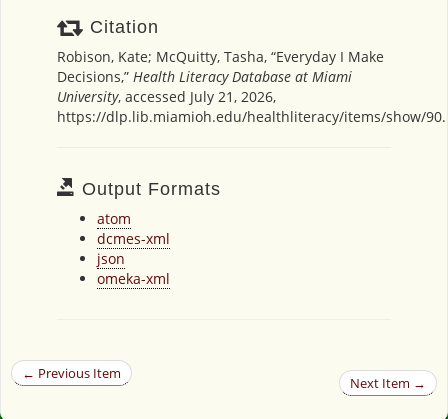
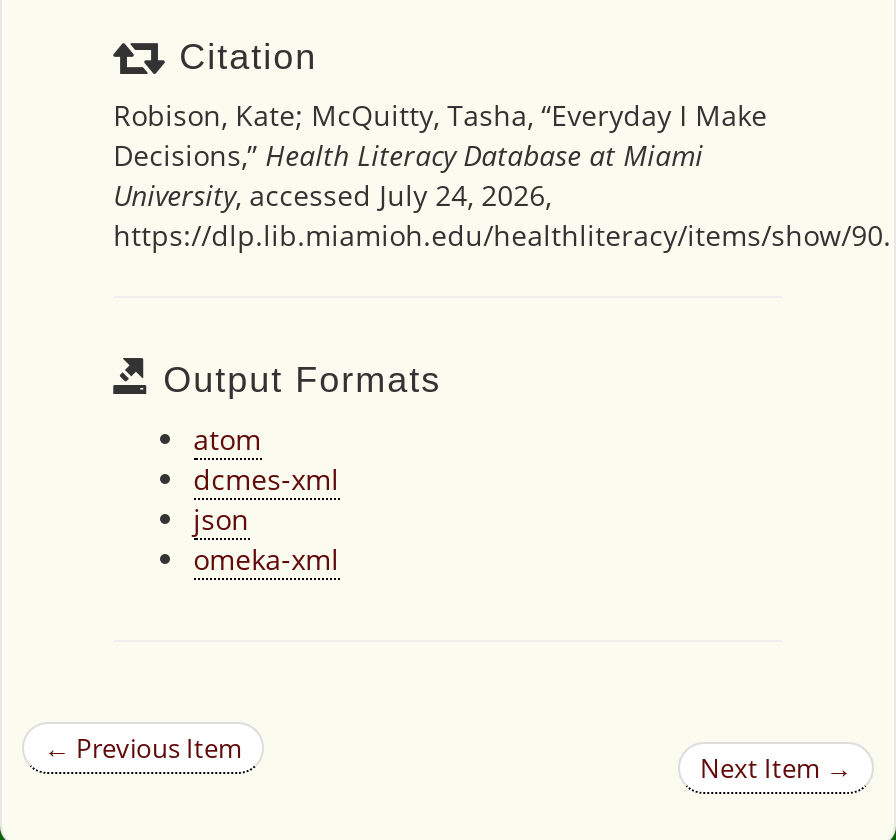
- University, accessed July 21, 2026,
+ University, accessed July 24, 2026,
